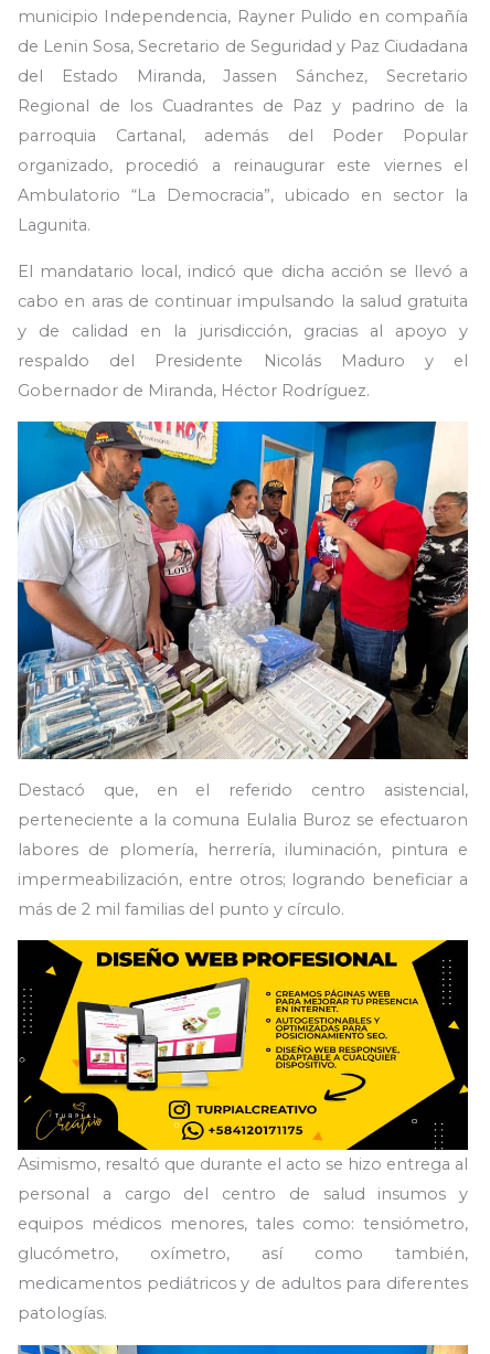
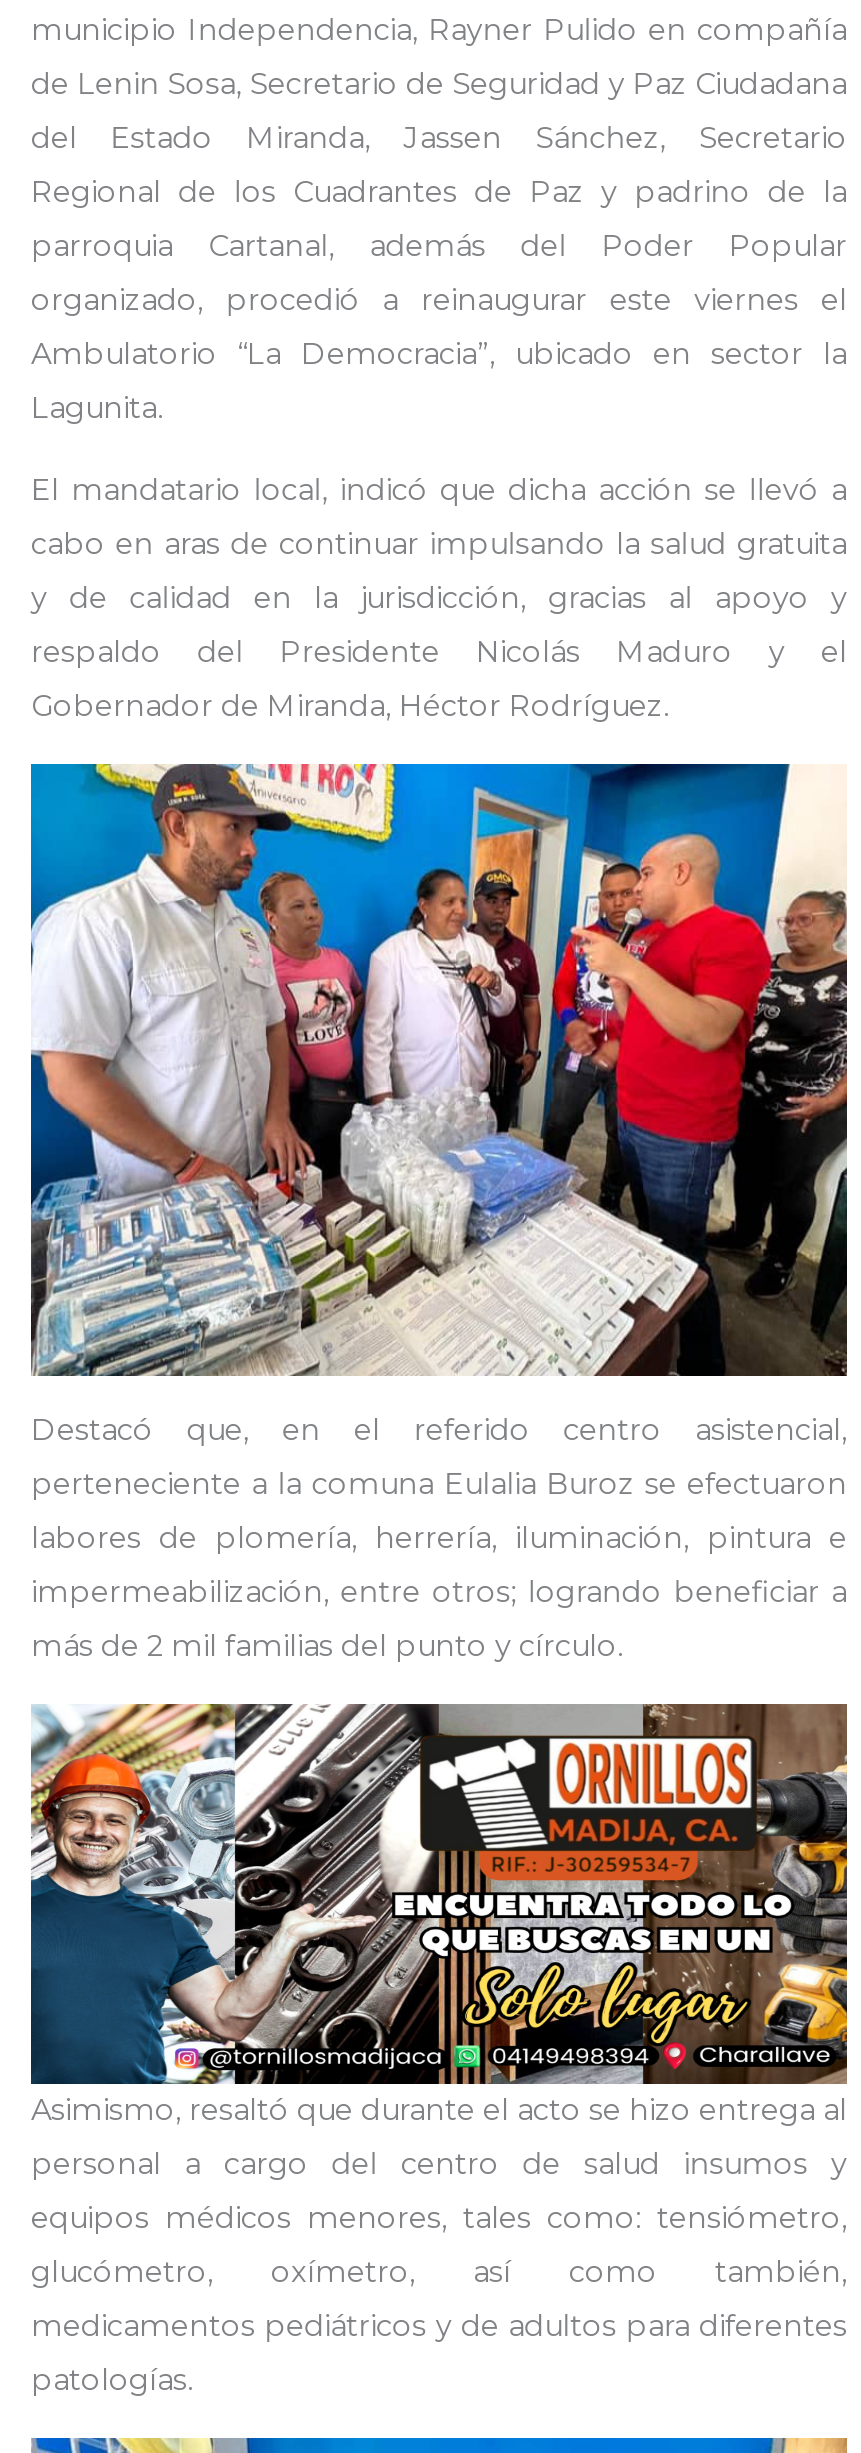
- [image]
+ [image]
